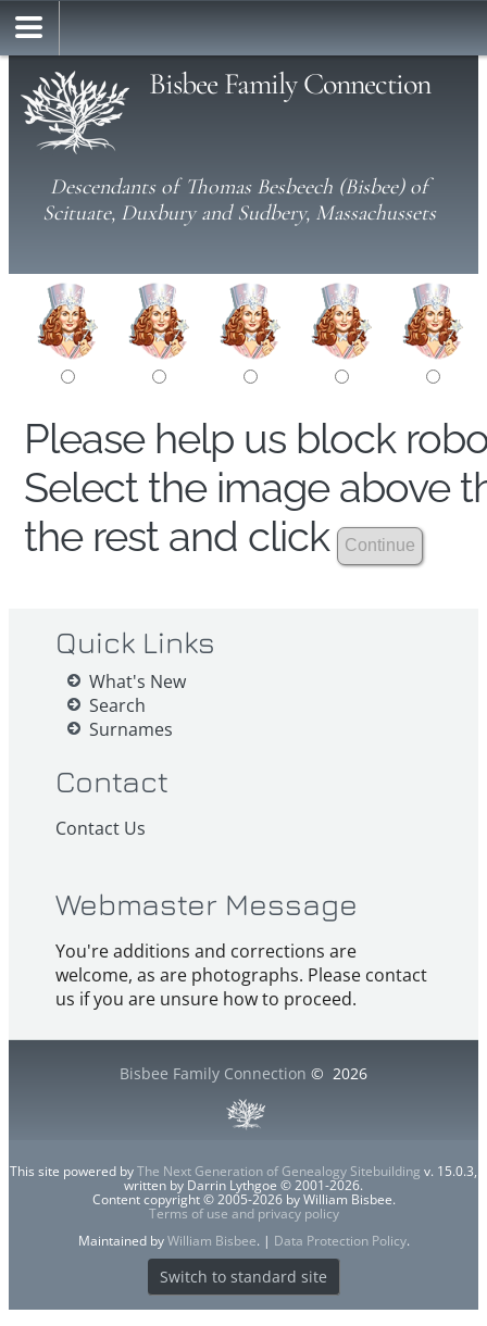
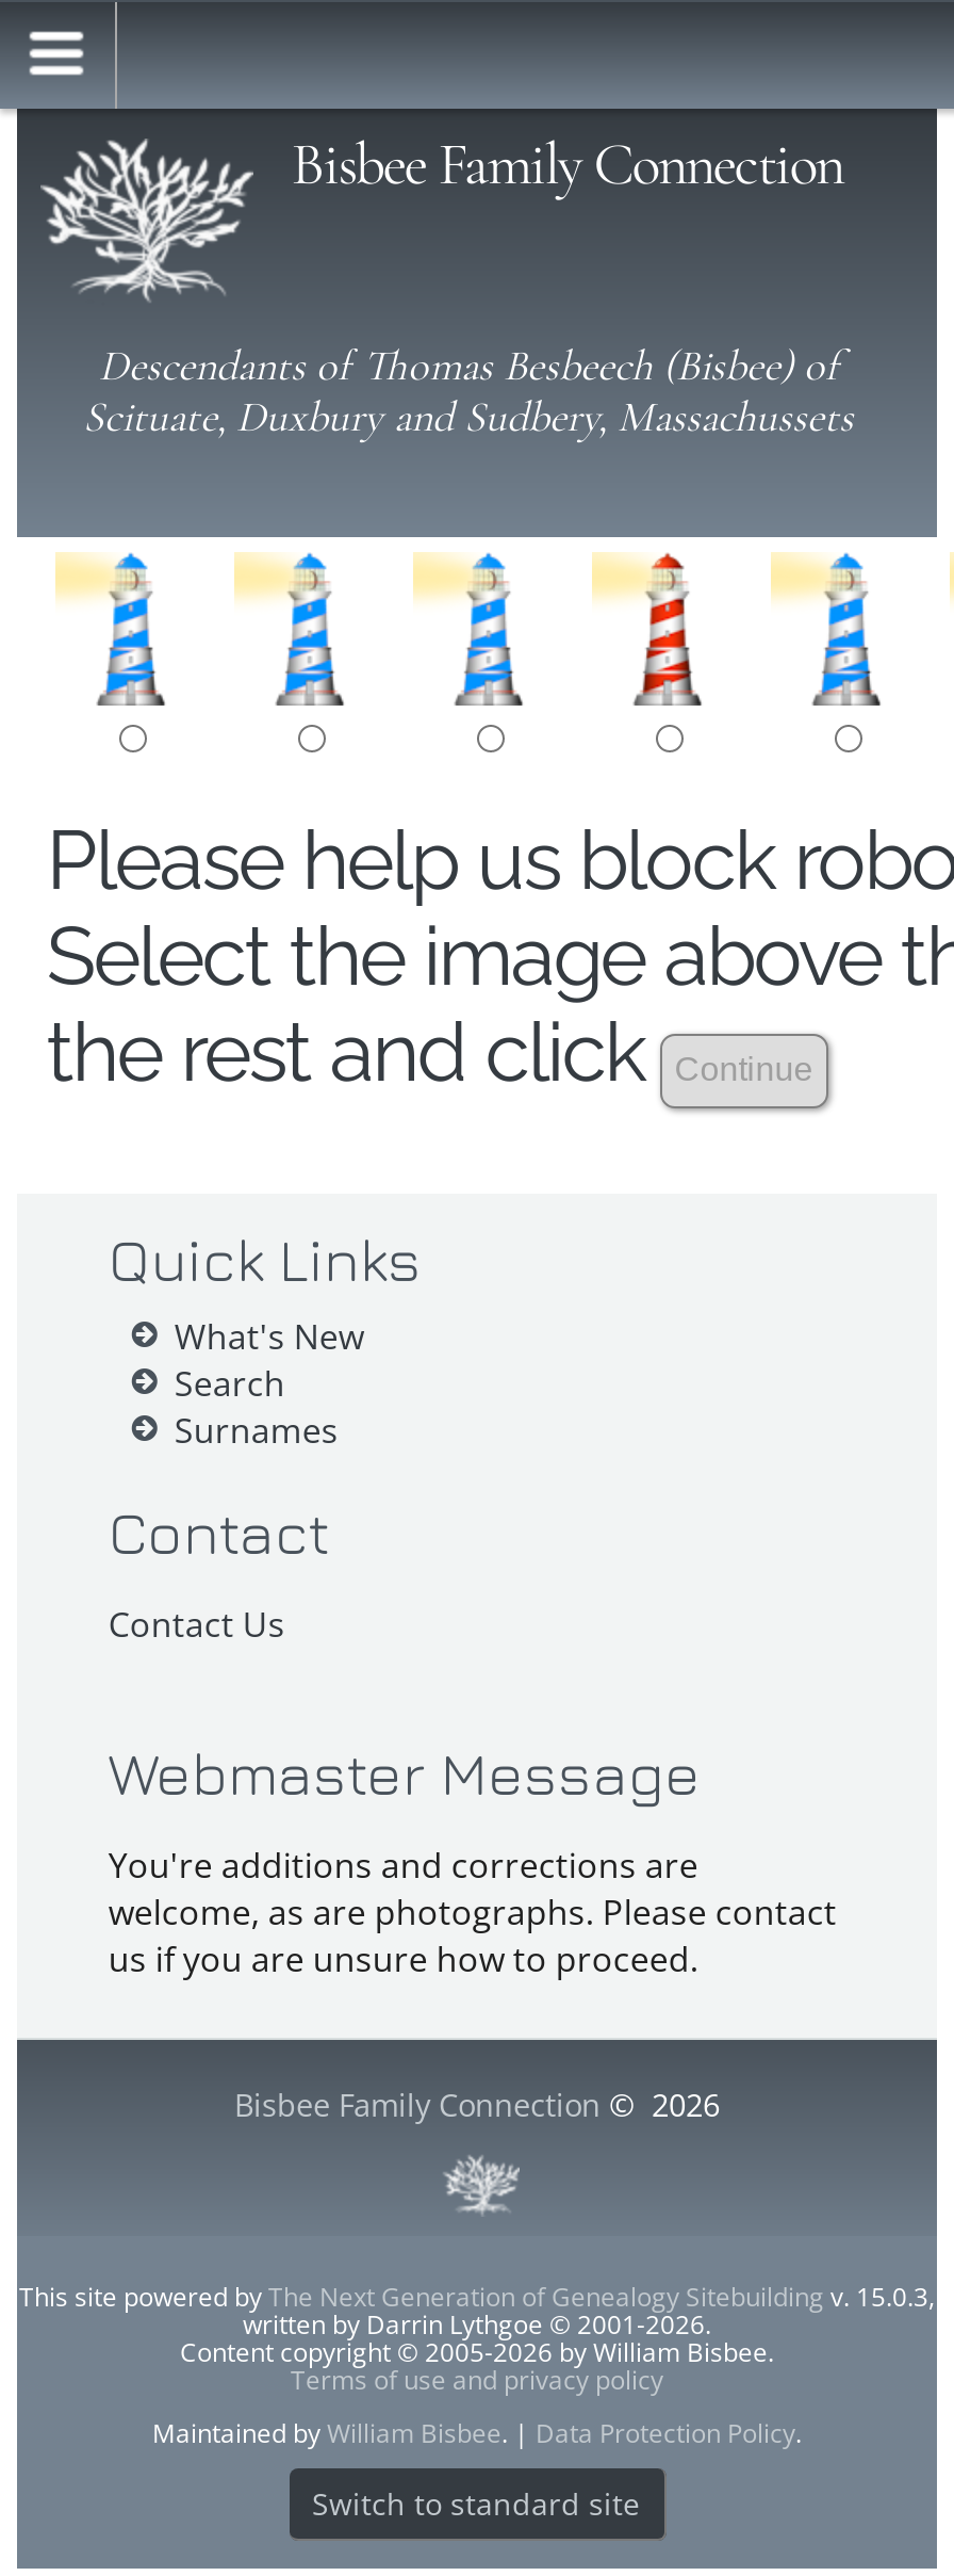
- [image]
+ [image]

- [image]
+ [image]

- [image]
+ [image]

- [image]
+ [image]

- [image]
+ [image]
